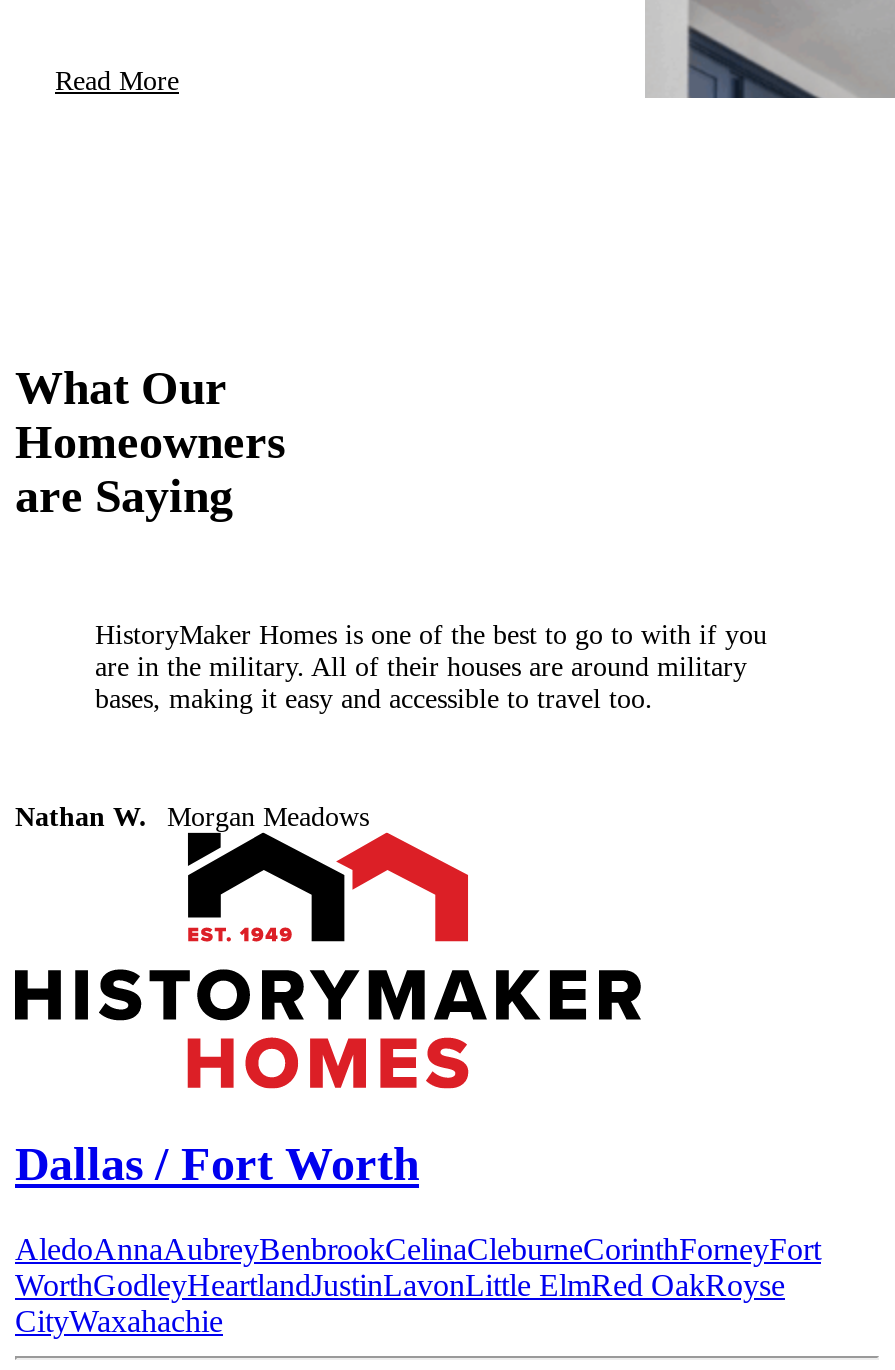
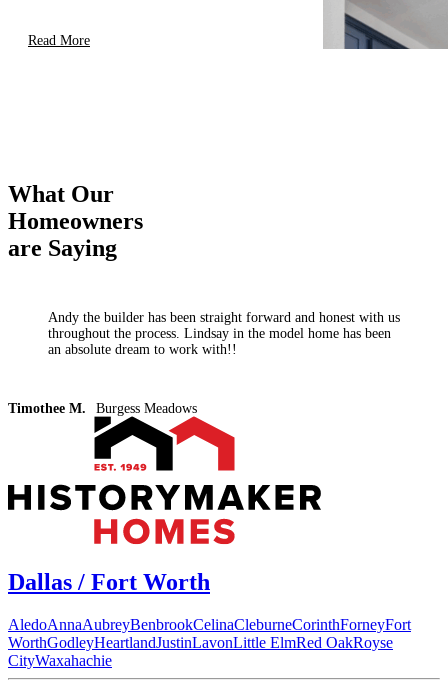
- HistoryMaker Homes is one of the best to go to with if you
- are in the military. All of their houses are around military
- bases, making it easy and accessible to travel too.
+ Andy the builder has been straight forward and honest with us
+ throughout the process. Lindsay in the model home has been
+ an absolute dream to work with!!

- Nathan W.
- Morgan Meadows
+ Timothee M.
+ Burgess Meadows
